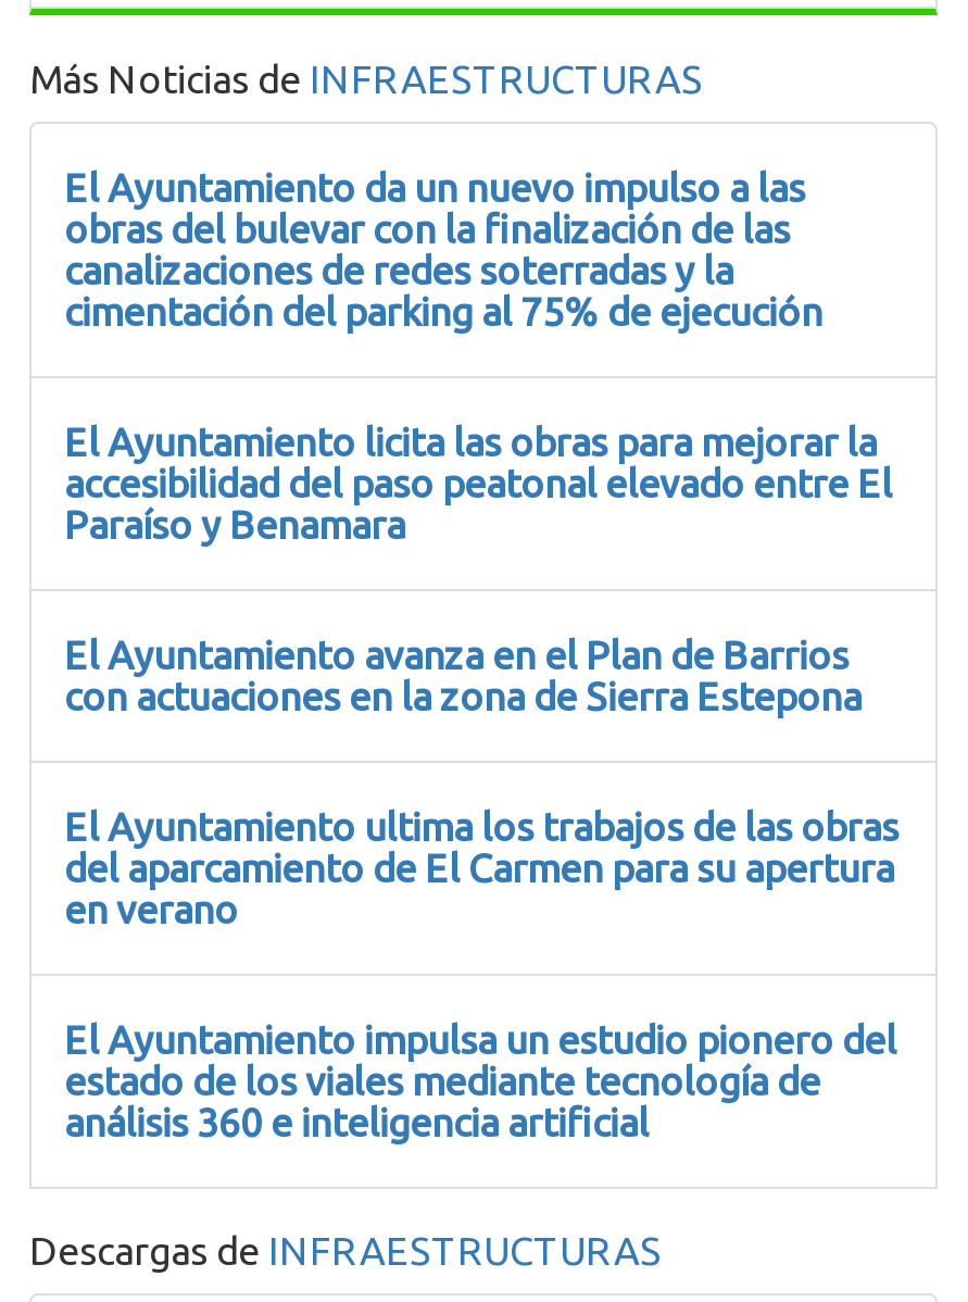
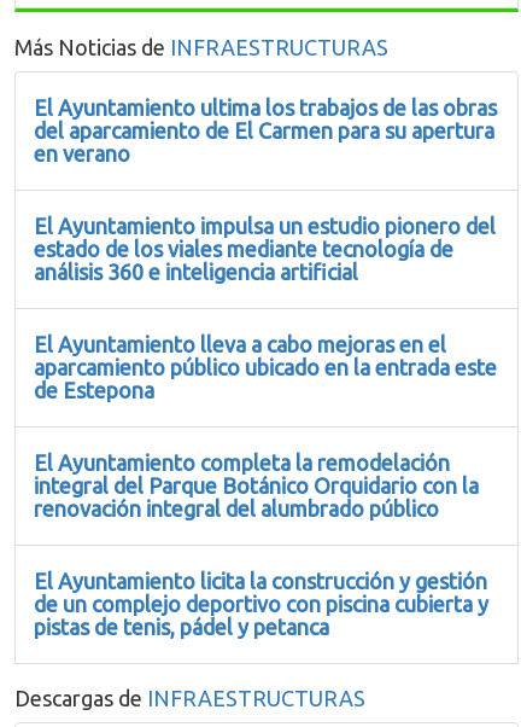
- El Ayuntamiento da un nuevo impulso a las
- obras del bulevar con la finalización de las
- canalizaciones de redes soterradas y la
- cimentación del parking al 75% de ejecución
- El Ayuntamiento licita las obras para mejorar la
- accesibilidad del paso peatonal elevado entre El
- Paraíso y Benamara
- El Ayuntamiento avanza en el Plan de Barrios
- con actuaciones en la zona de Sierra Estepona

moved up: El Ayuntamiento ultima los trabajos de las obras | del aparcamiento de El Carmen para su apertura | en verano | El Ayuntamiento impulsa un estudio pionero del | estado de los viales mediante tecnología de | análisis 360 e inteligencia artificial

+ El Ayuntamiento lleva a cabo mejoras en el
+ aparcamiento público ubicado en la entrada este
+ de Estepona
+ El Ayuntamiento completa la remodelación
+ integral del Parque Botánico Orquidario con la
+ renovación integral del alumbrado público
+ El Ayuntamiento licita la construcción y gestión
+ de un complejo deportivo con piscina cubierta y
+ pistas de tenis, pádel y petanca
